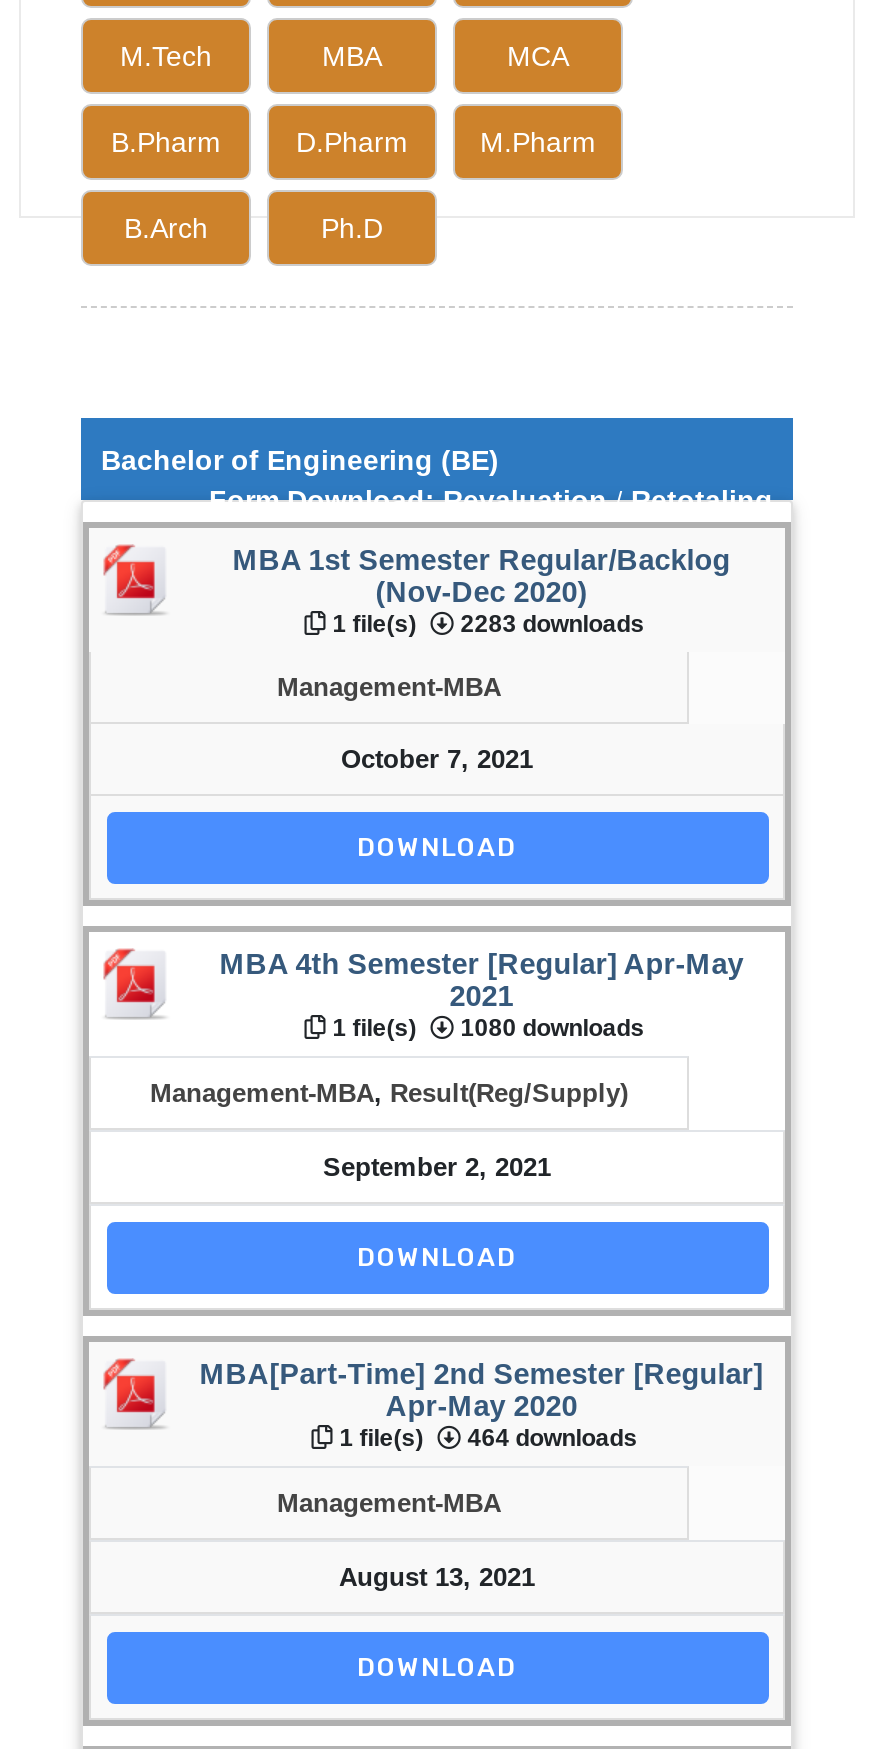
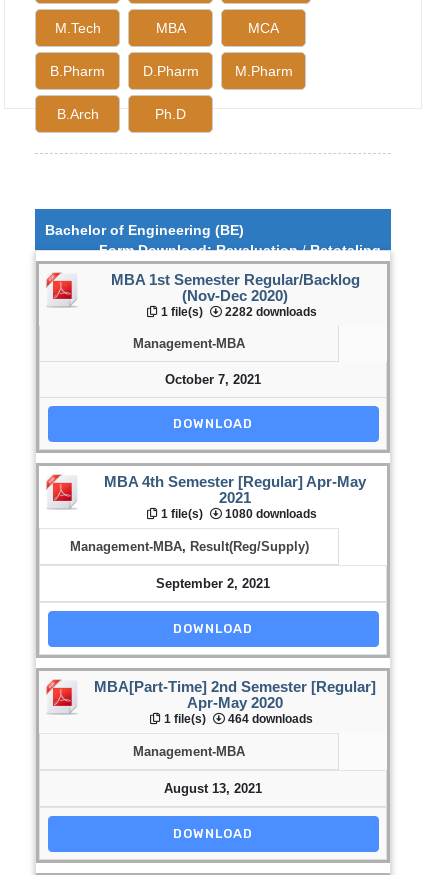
- 1 file(s) 2283 downloads
+ 1 file(s) 2282 downloads
